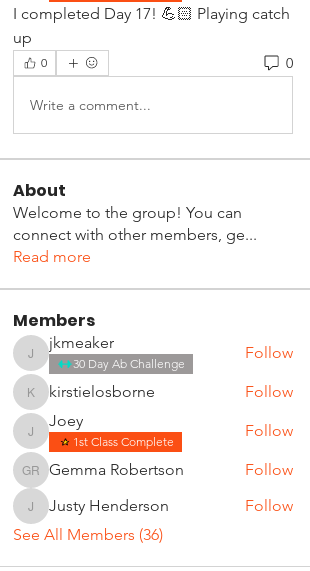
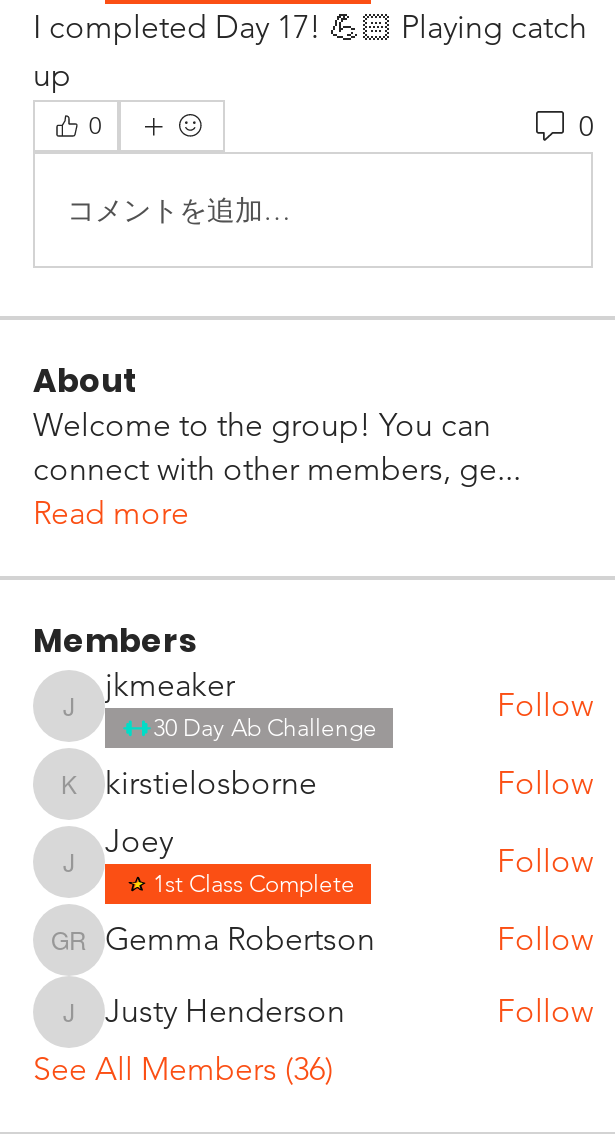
- Write a comment...
+ コメントを追加…
